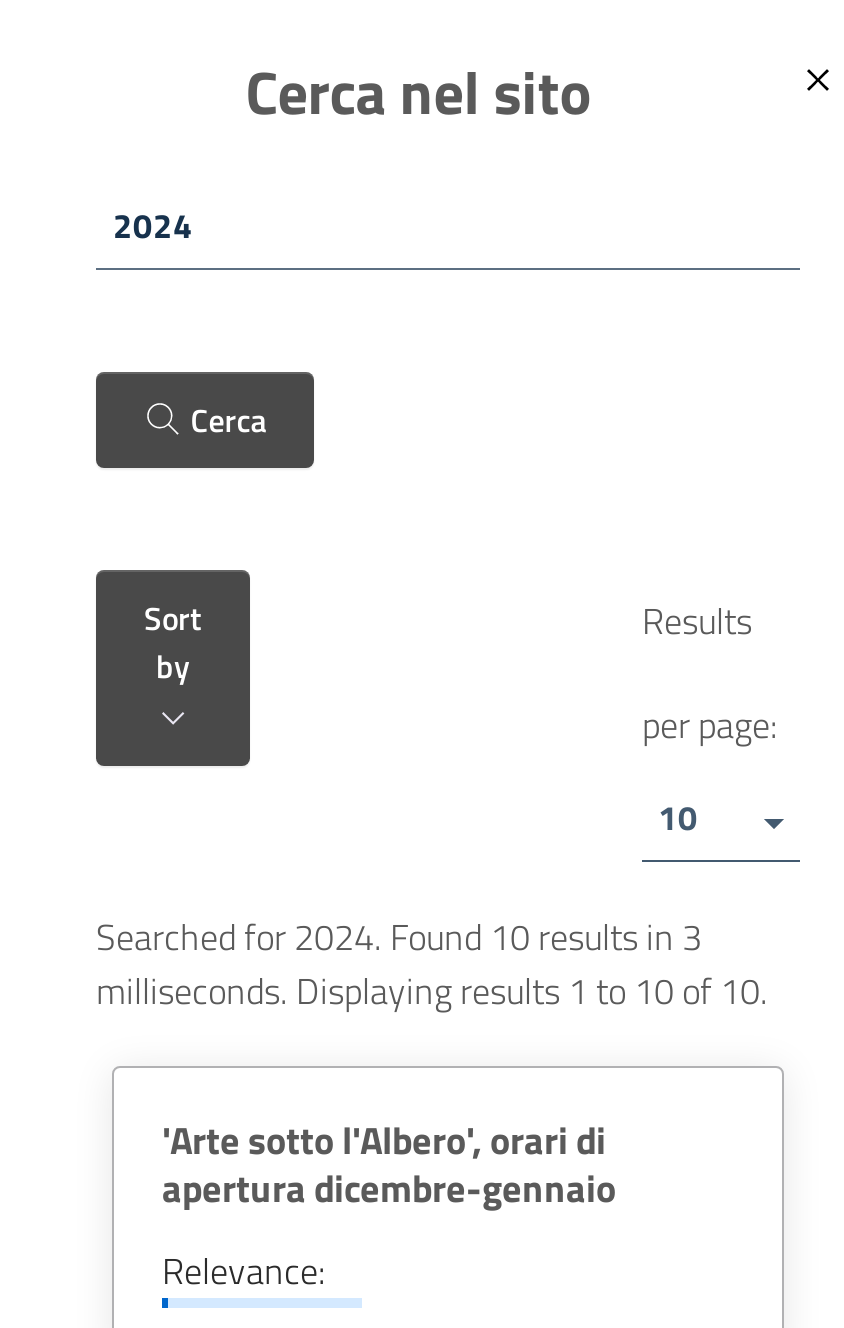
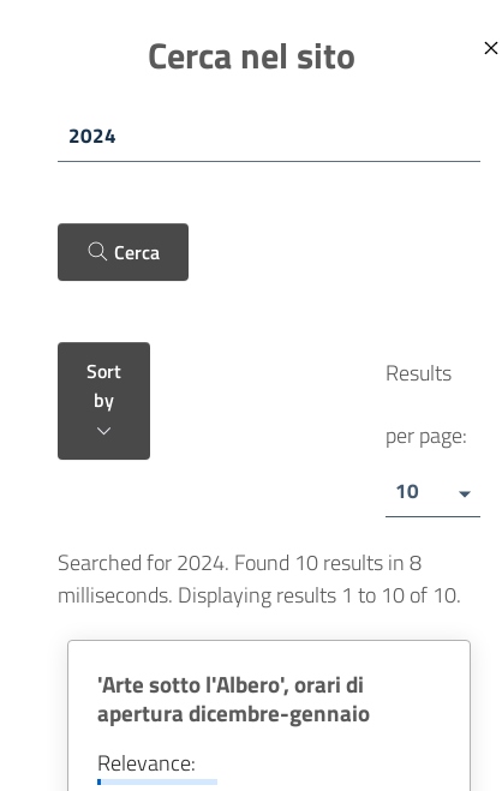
- Searched for 2024. Found 10 results in 3
+ Searched for 2024. Found 10 results in 8
